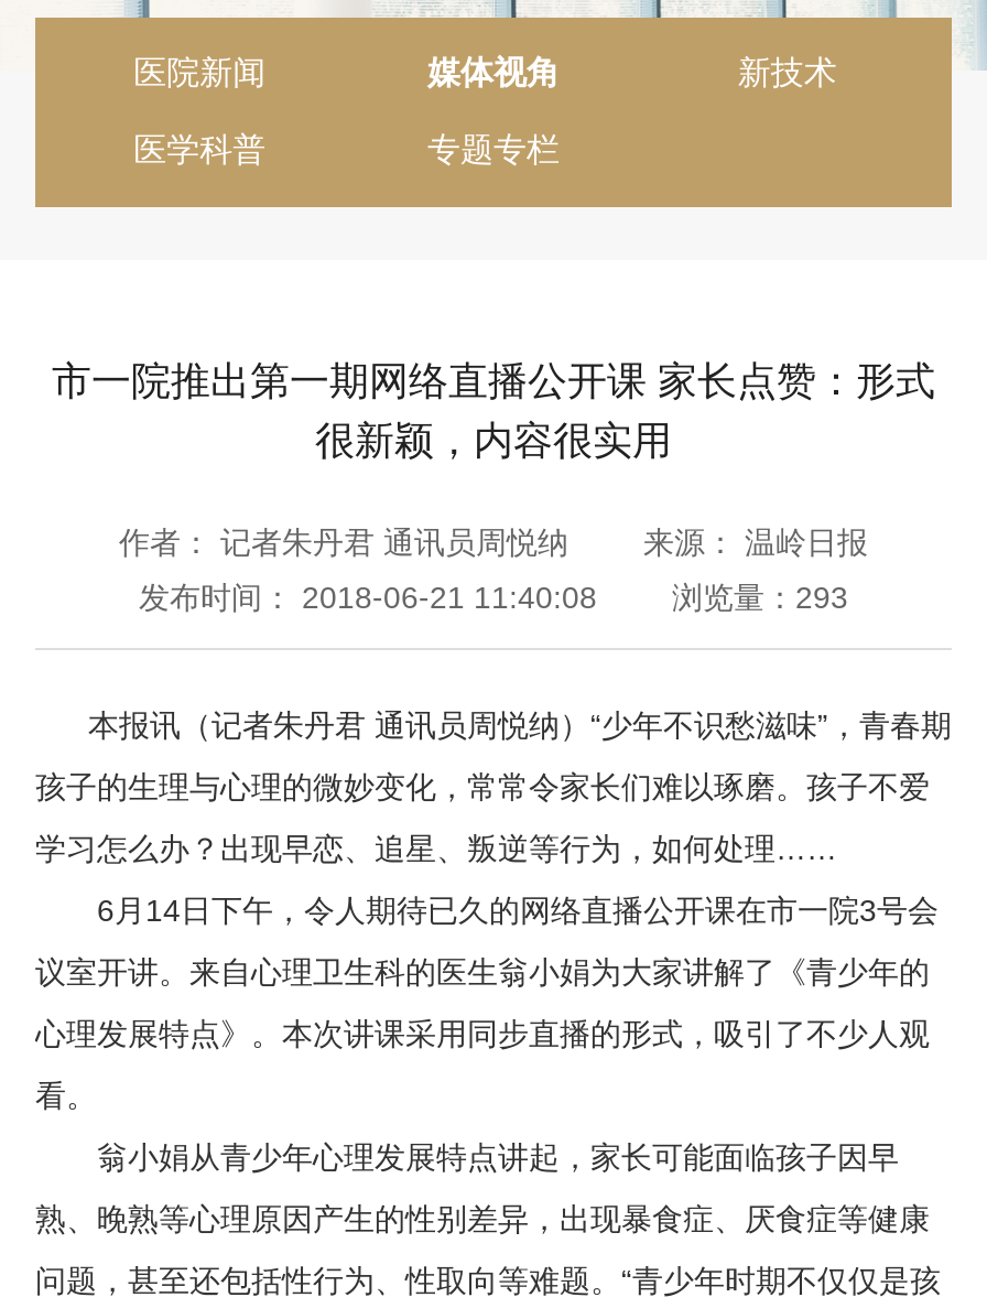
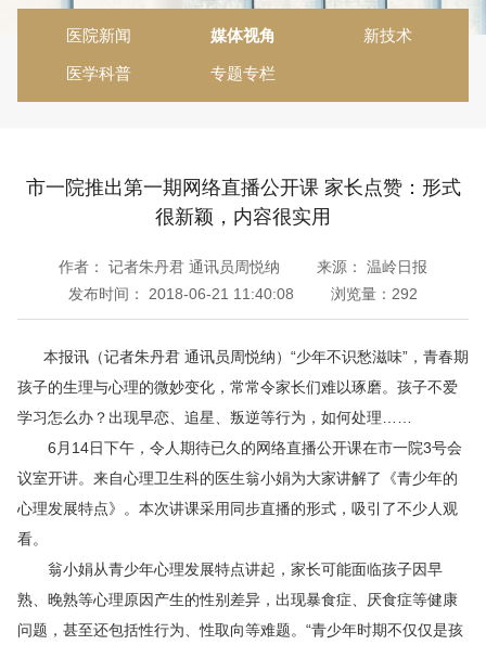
- 浏览量：293
+ 浏览量：292
